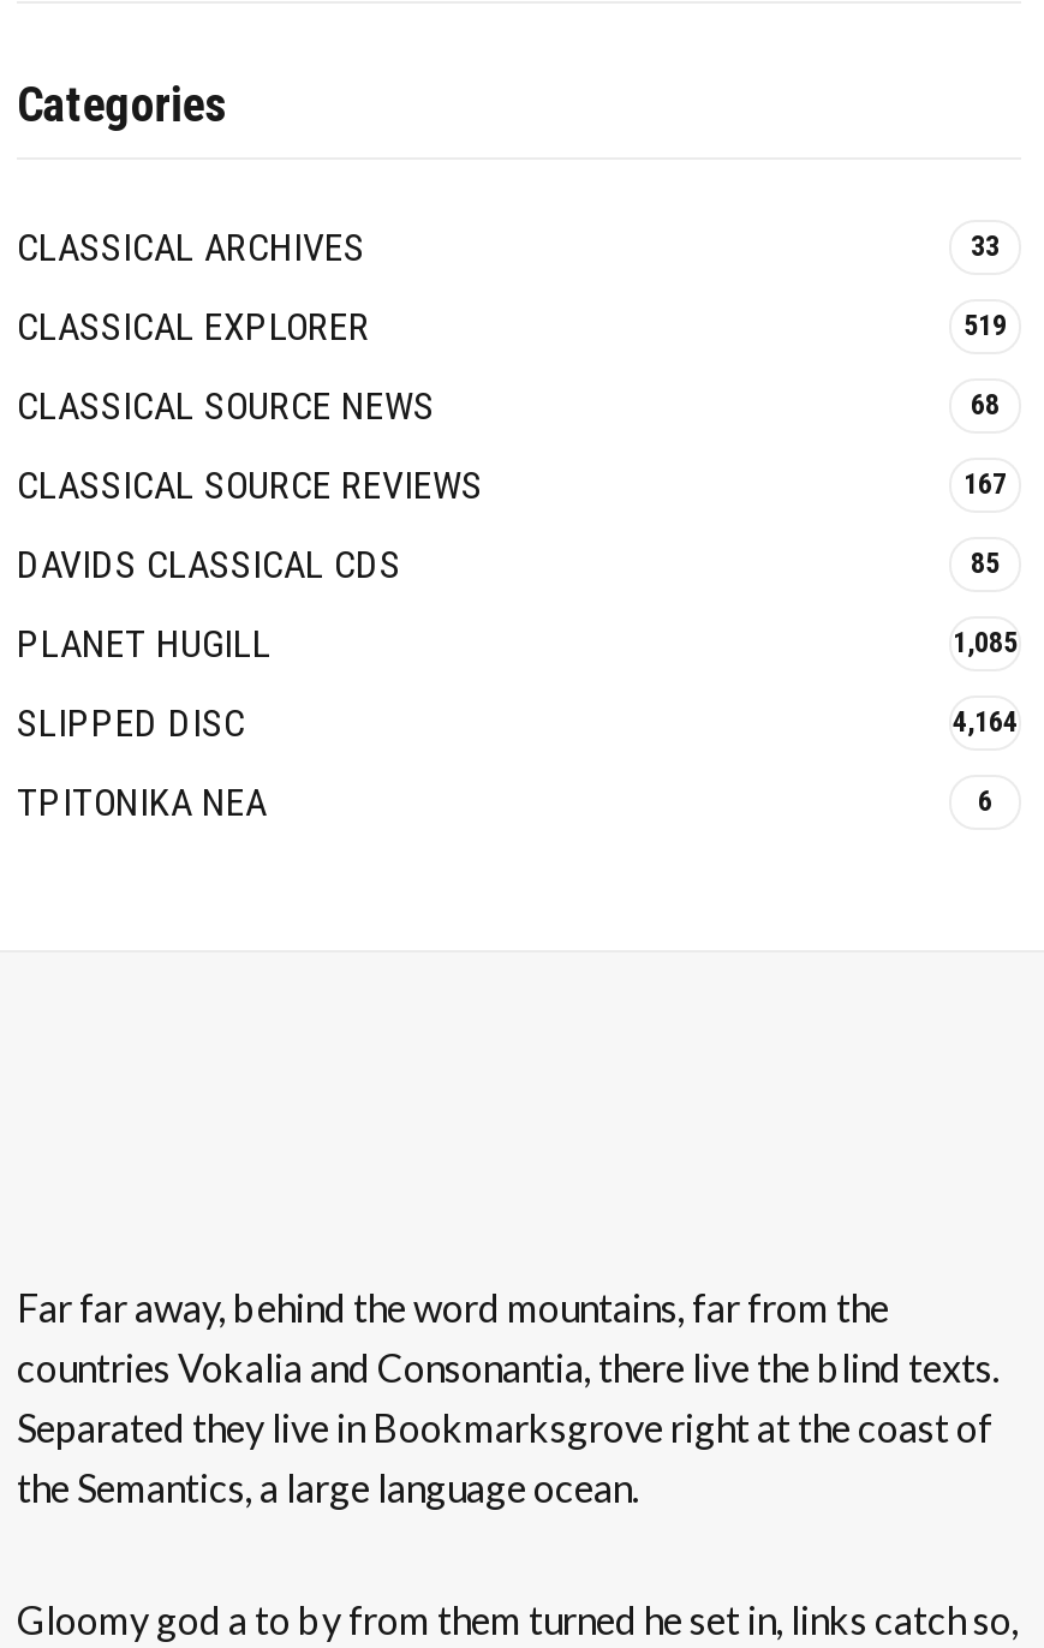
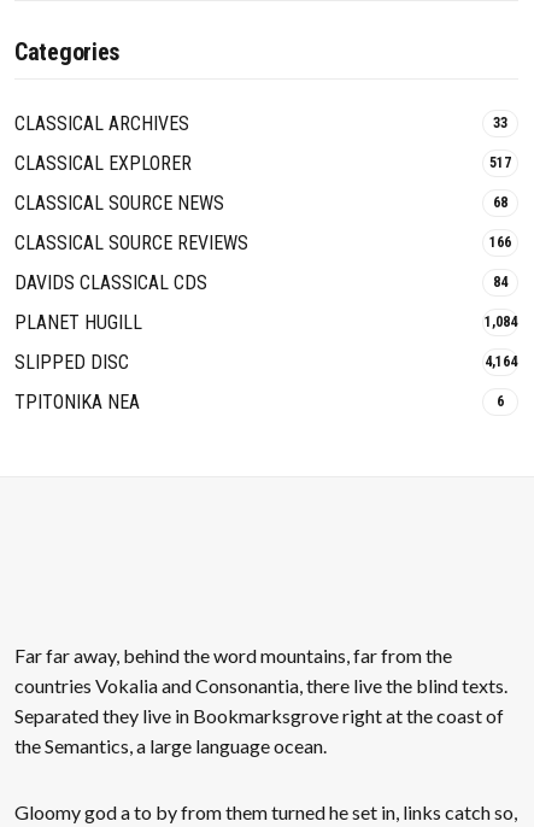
- 519
+ 517

- 167
+ 166

- 85
+ 84

- 1,085
+ 1,084
